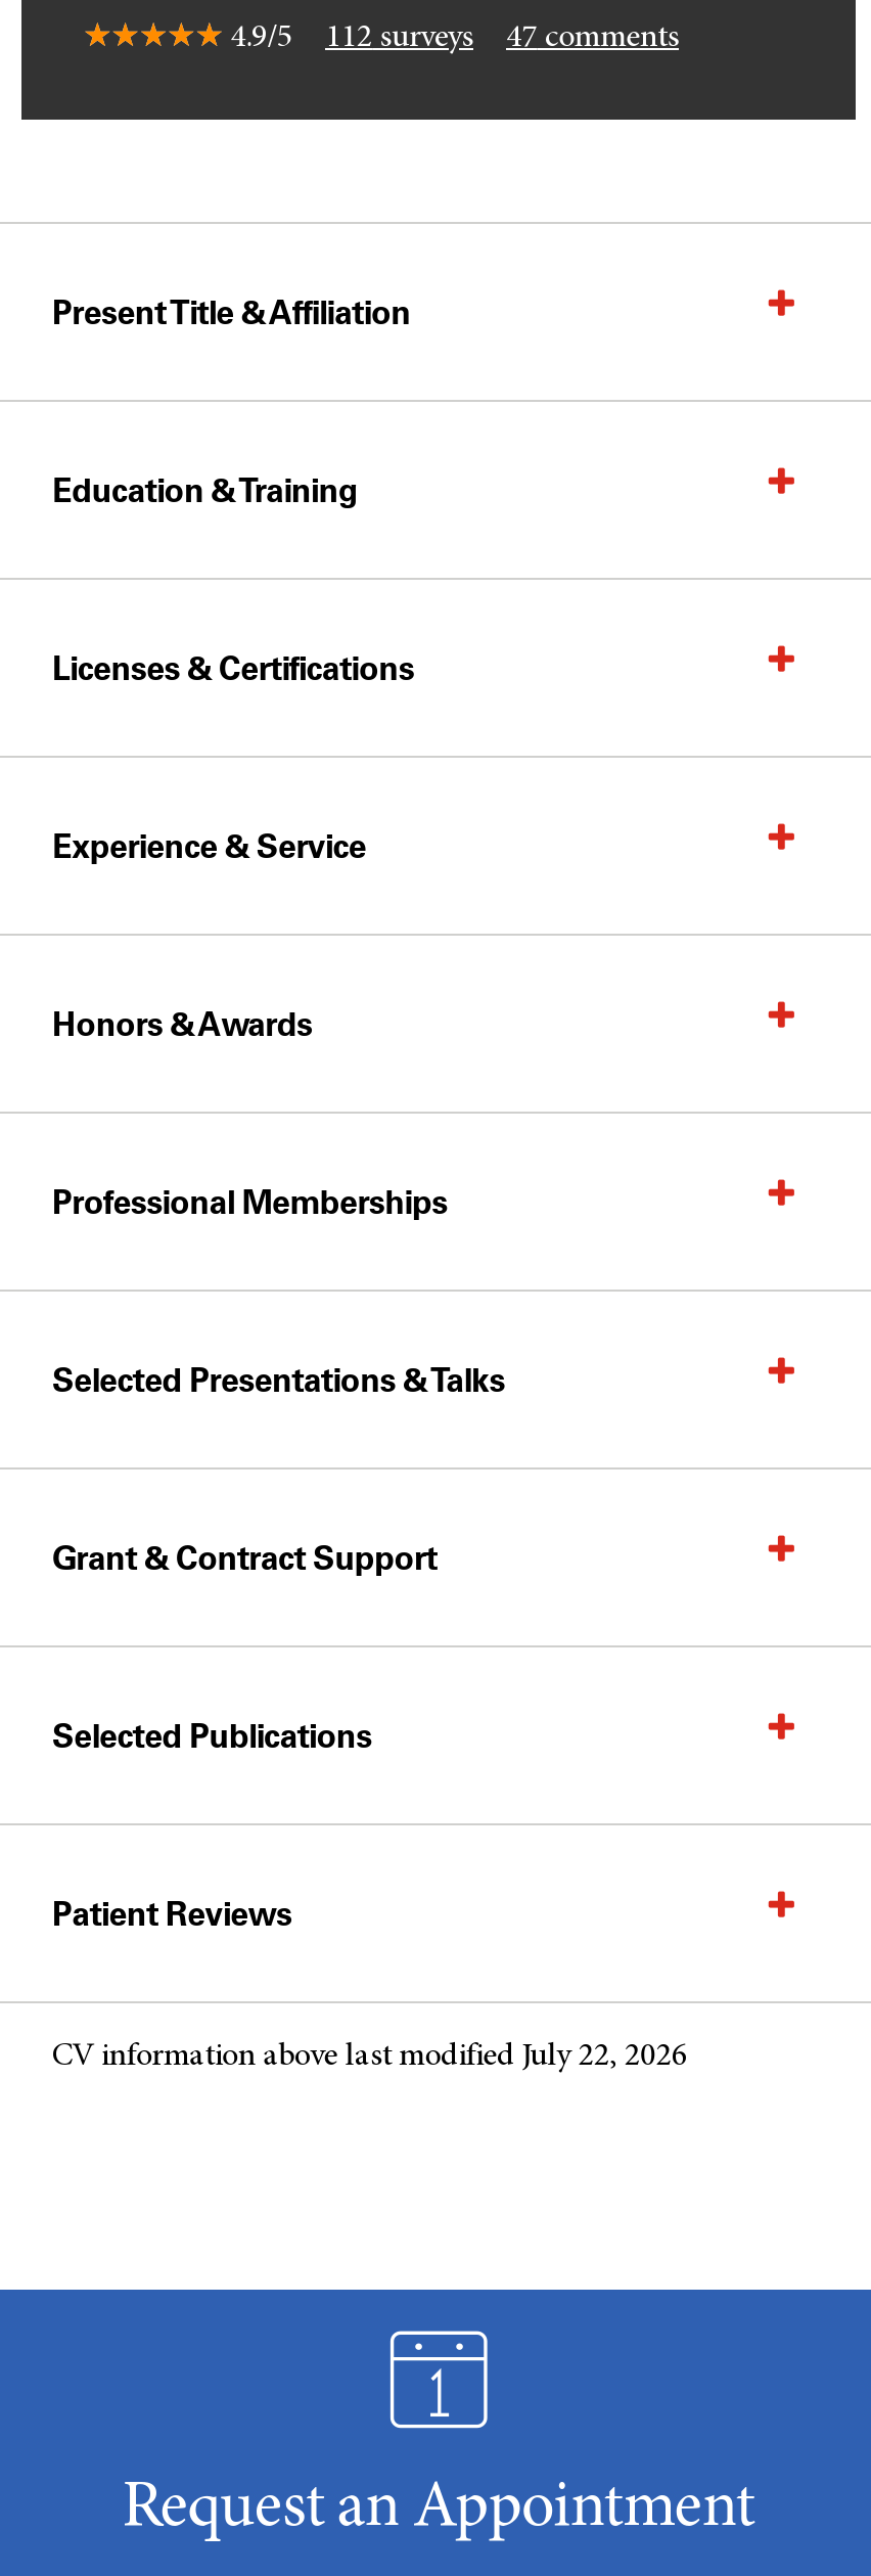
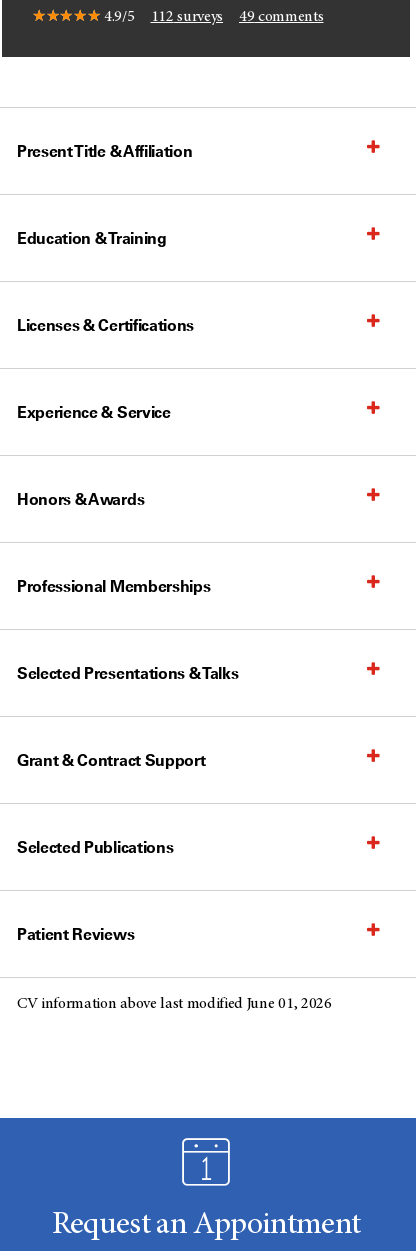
- 4.9/5 112 surveys 47 comments
+ 4.9/5 112 surveys 49 comments

- CV information above last modified July 22, 2026
+ CV information above last modified June 01, 2026
